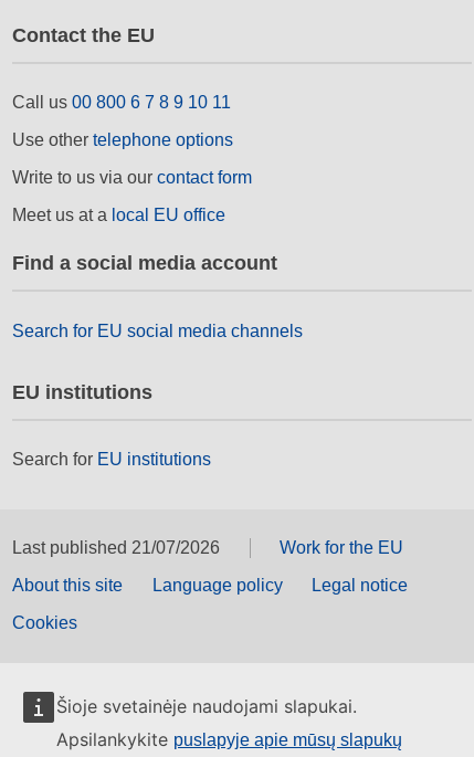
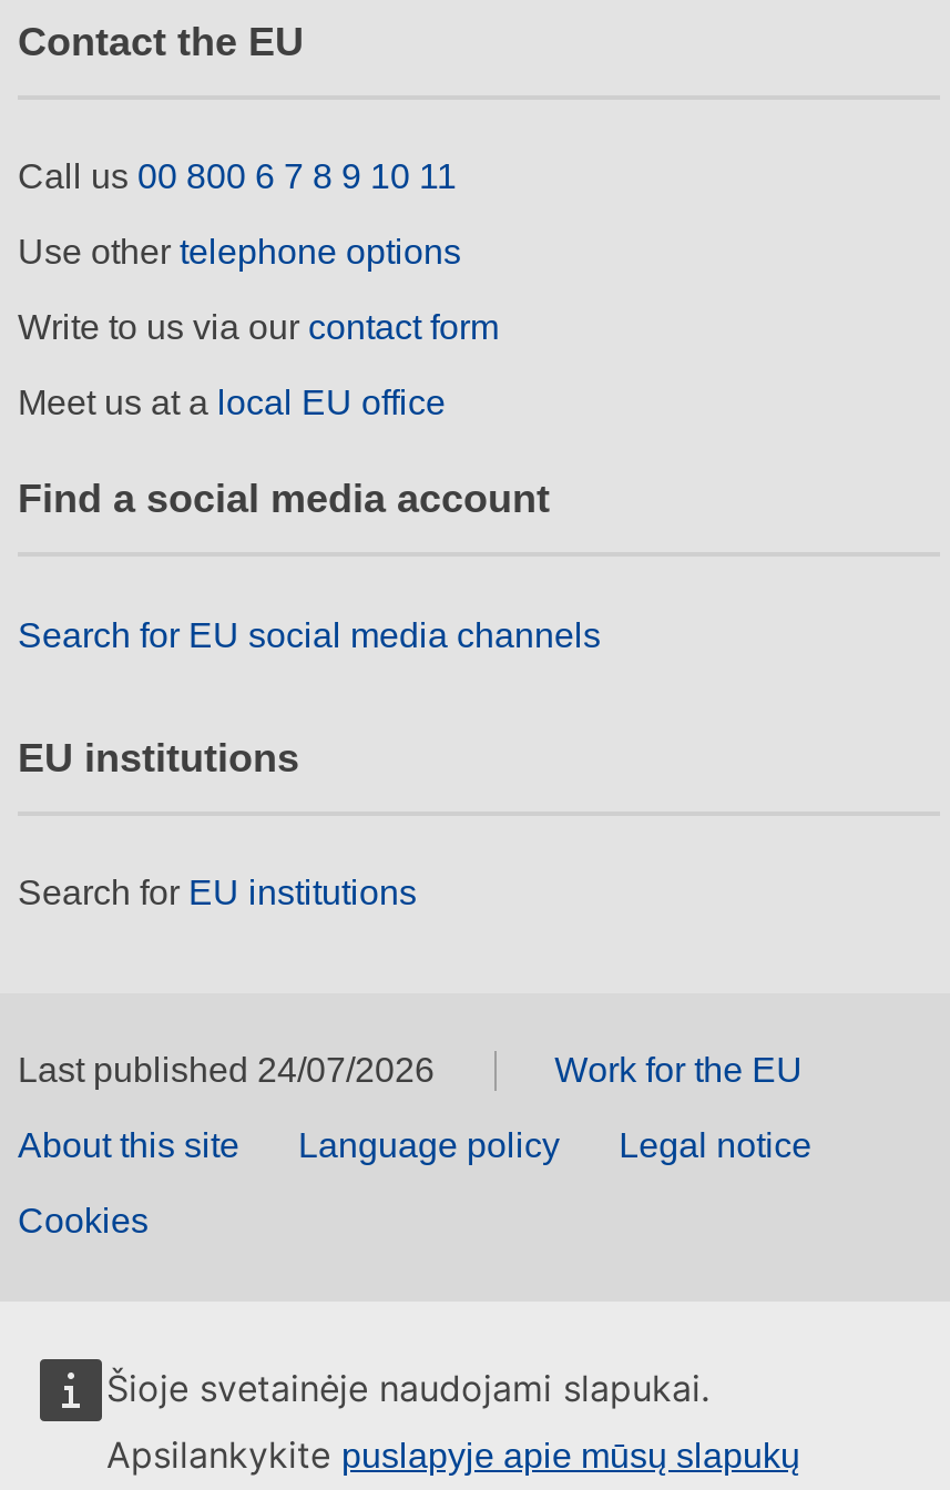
- Last published 21/07/2026
+ Last published 24/07/2026
